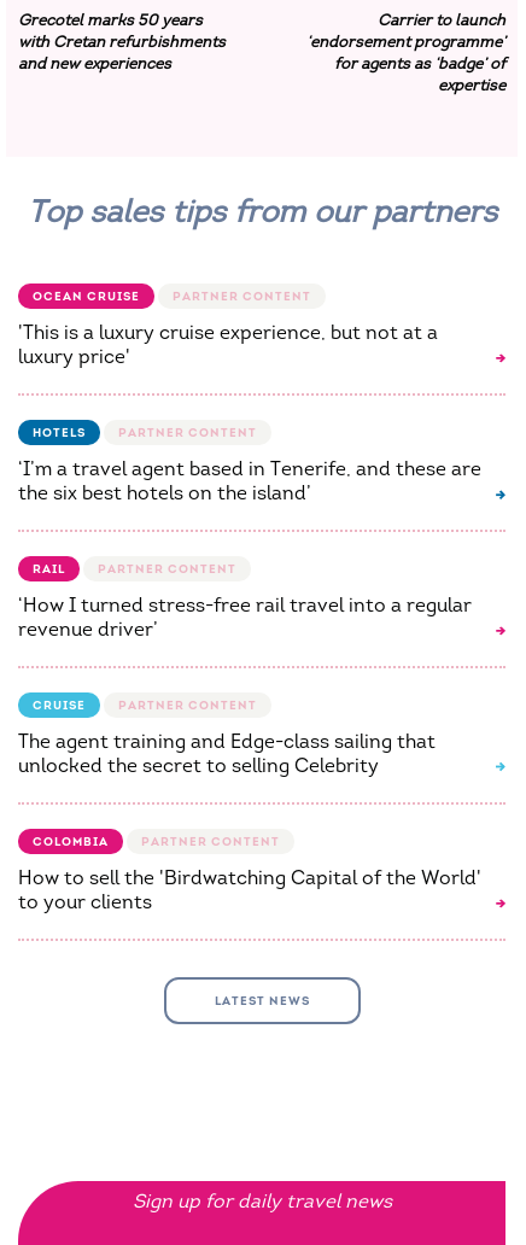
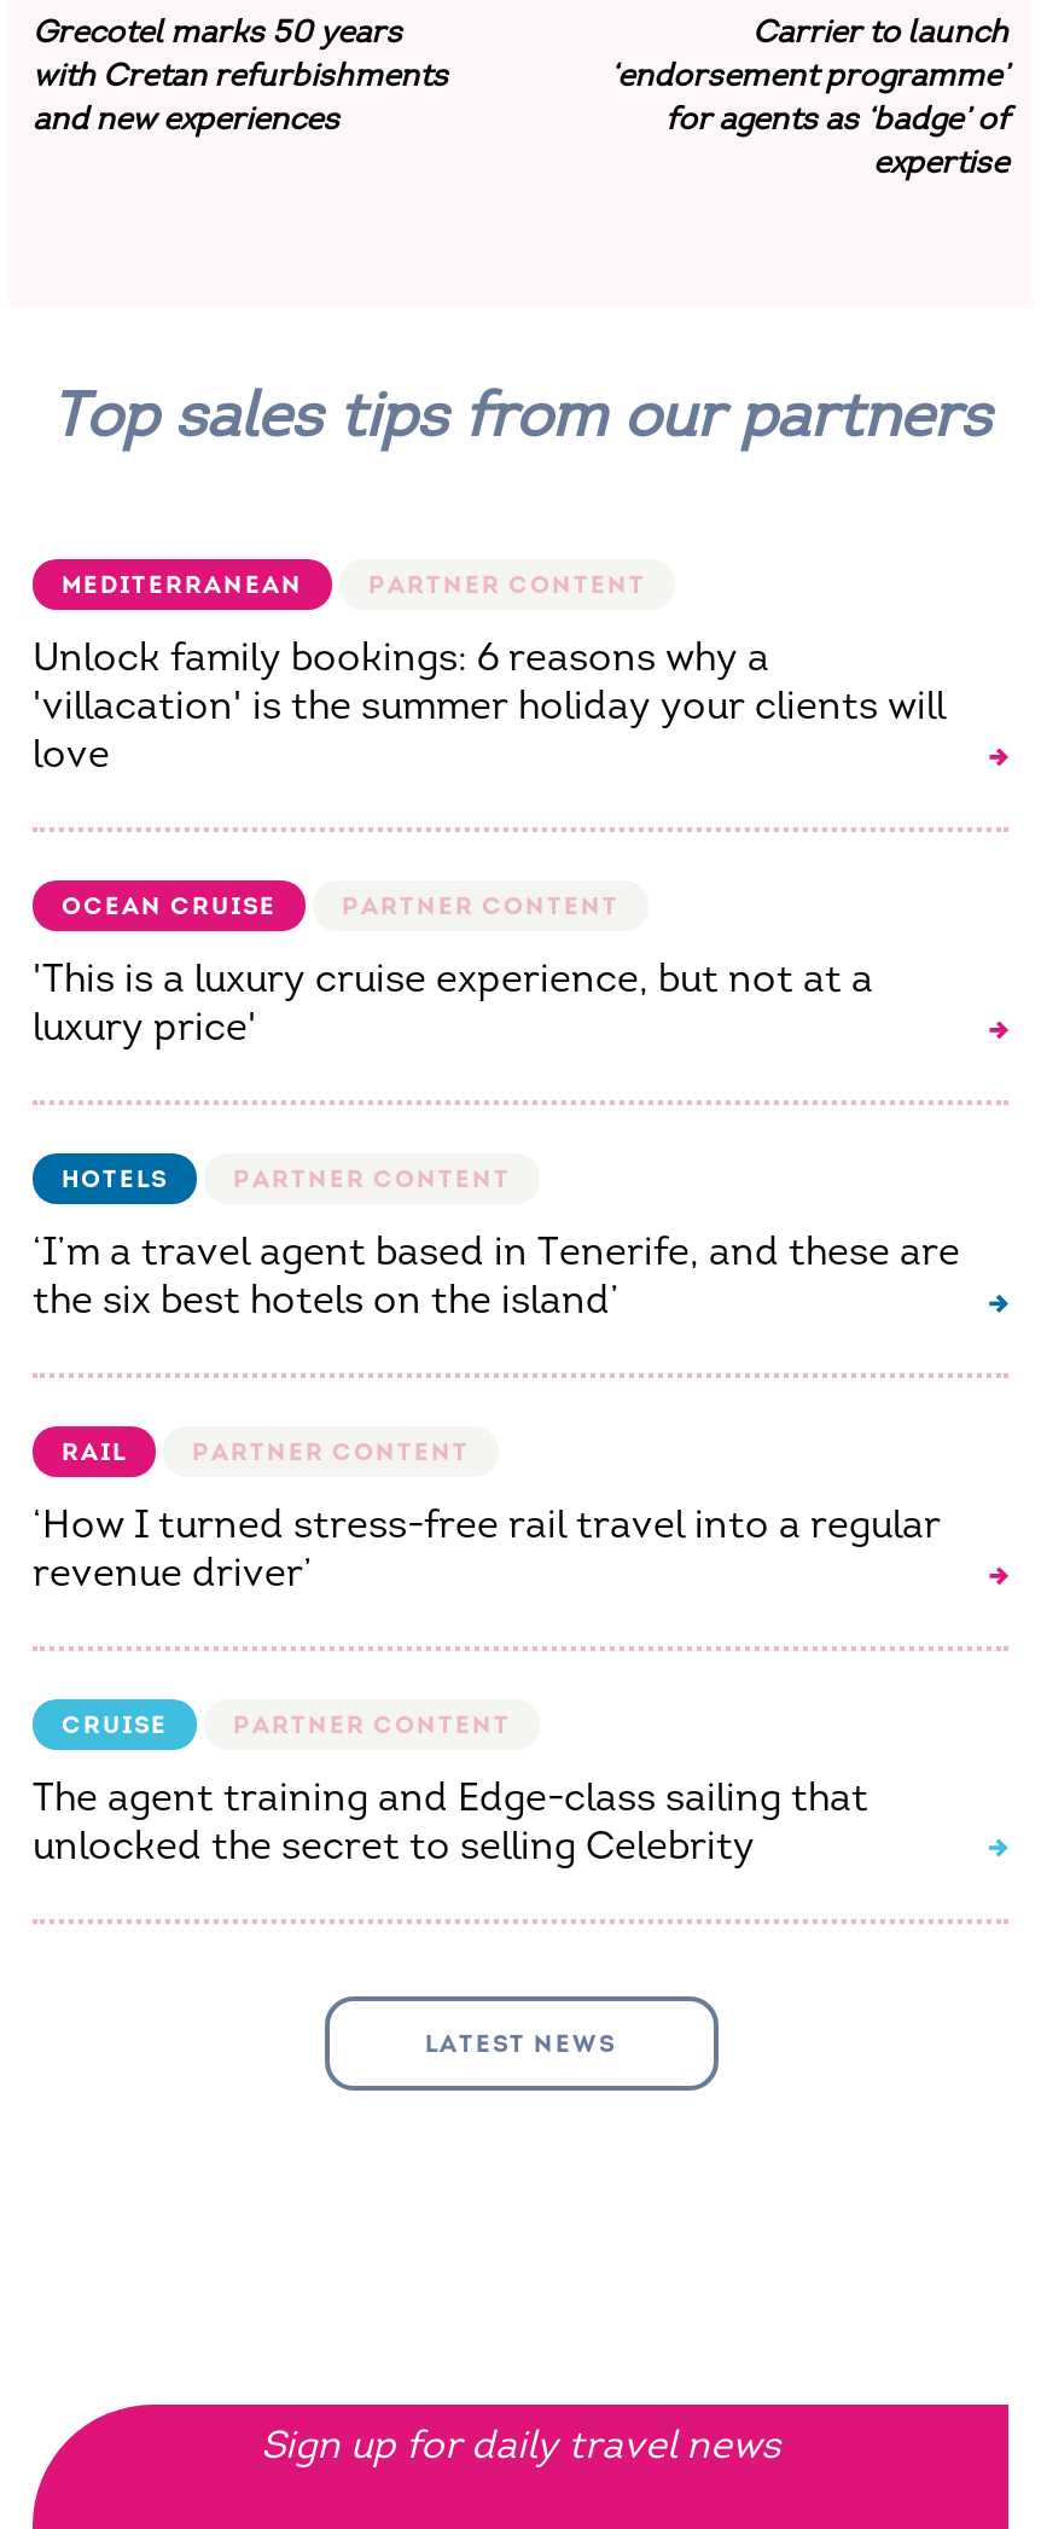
+ MEDITERRANEAN
+ Unlock family bookings: 6 reasons why a
+ 'villacation' is the summer holiday your clients will
+ love

moved down: OCEAN CRUISE | 'This is a luxury cruise experience, but not at a | luxury price' | ... | The agent training and Edge-class sailing that | unlocked the secret to selling Celebrity

- COLOMBIA
- How to sell the 'Birdwatching Capital of the World'
- to your clients
